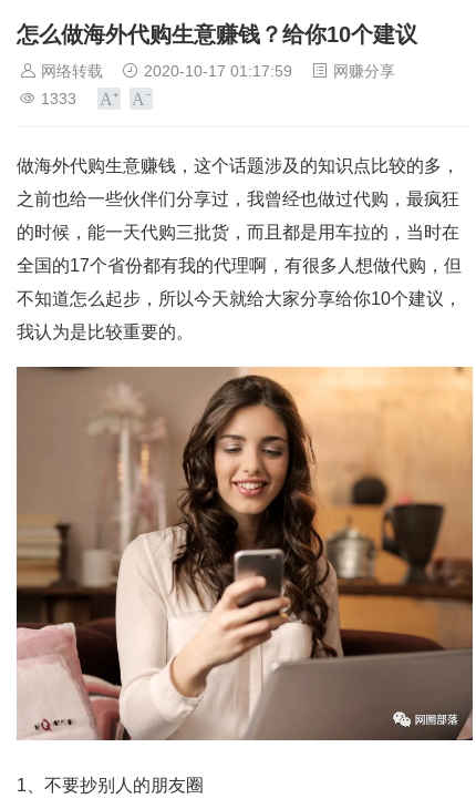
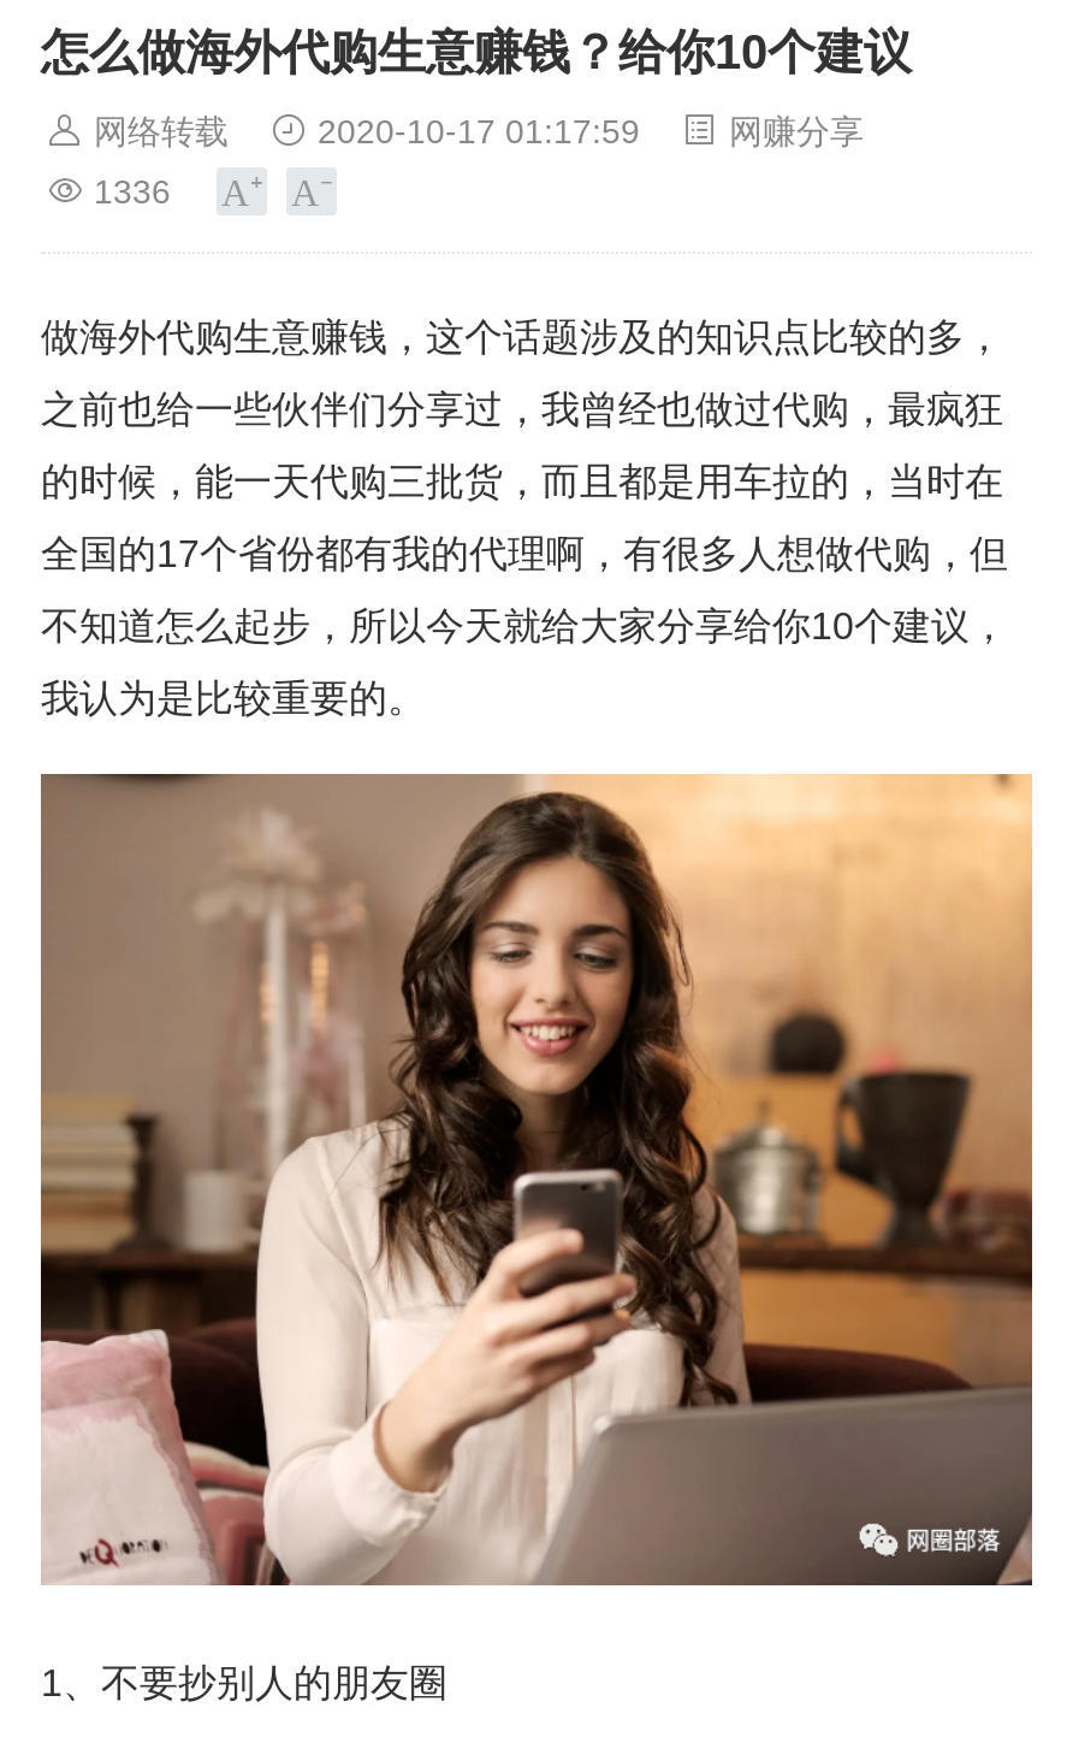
- 1333
+ 1336
